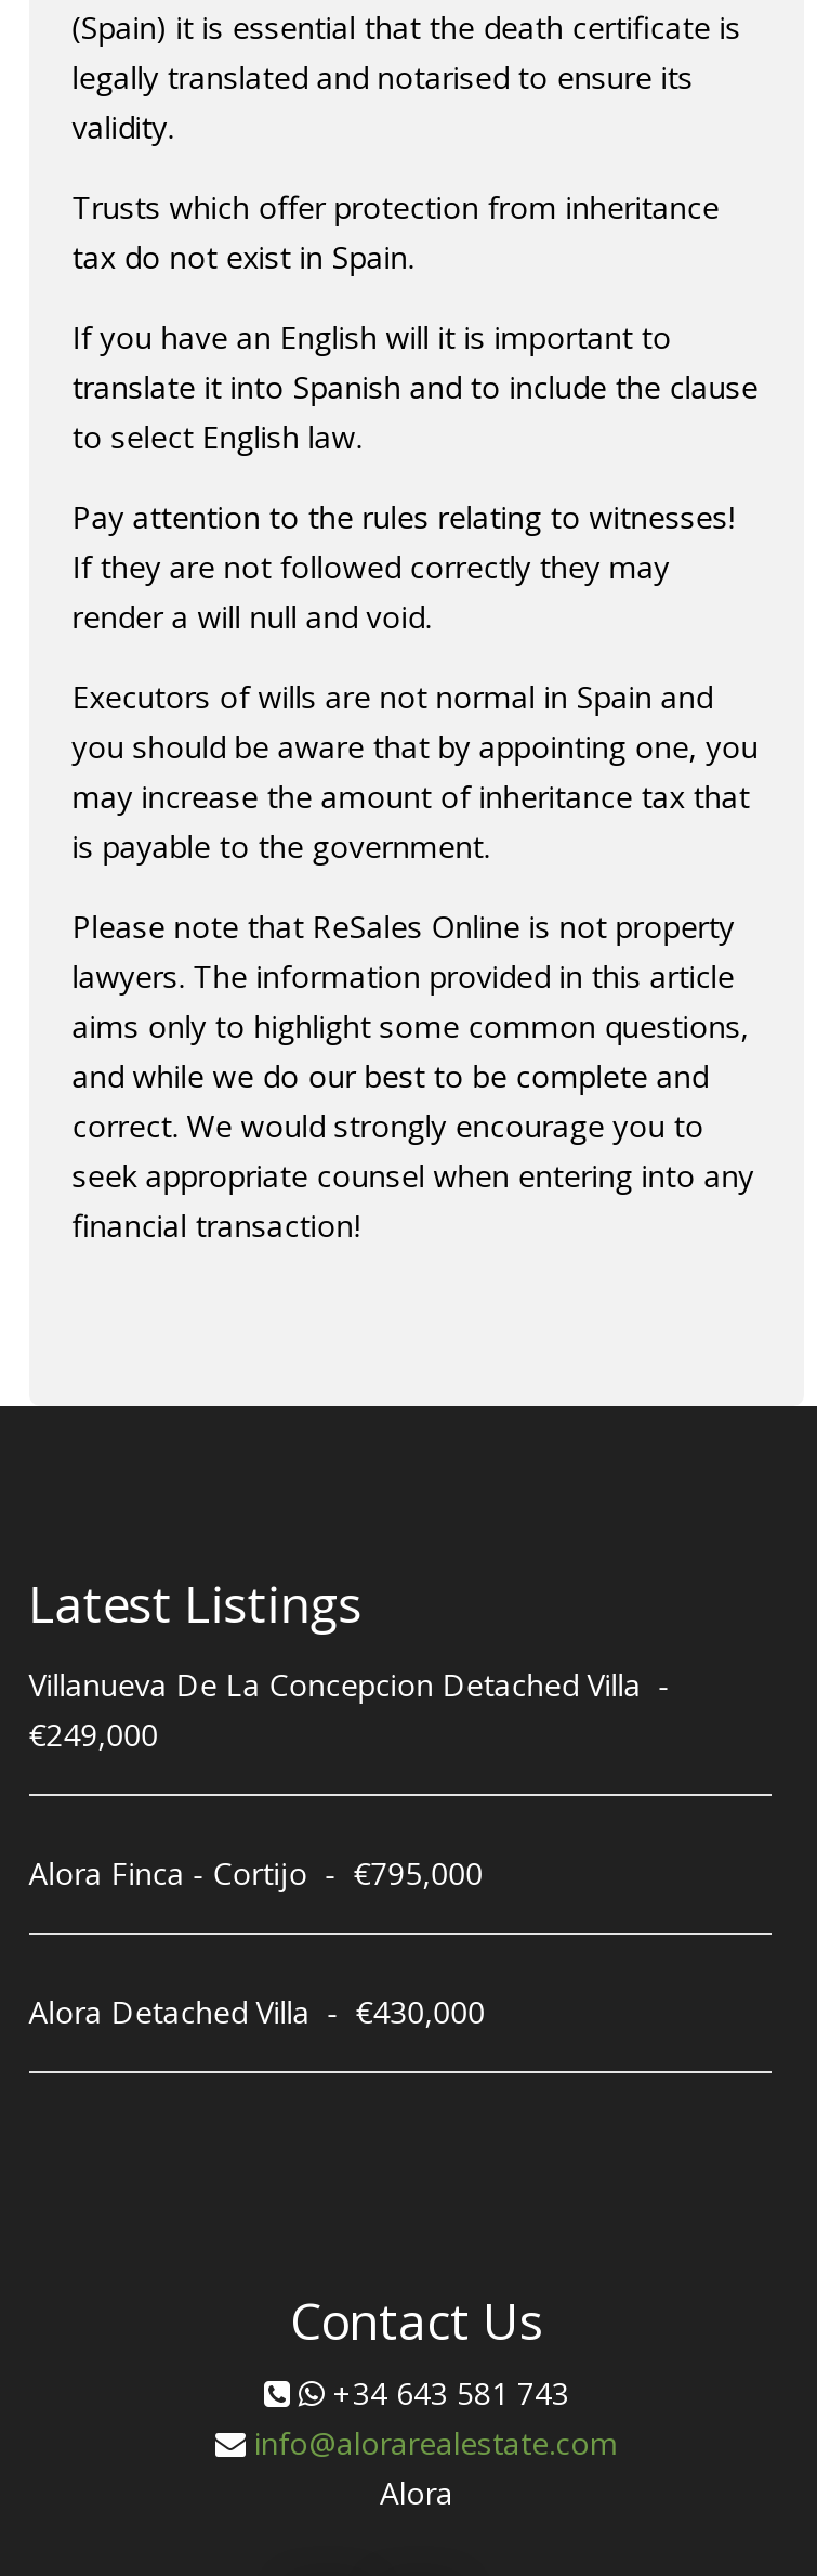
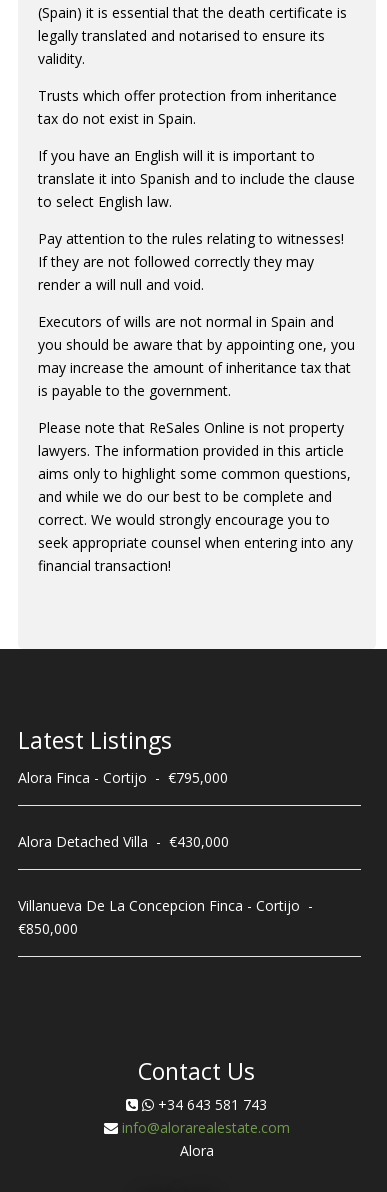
- Villanueva De La Concepcion Detached Villa -
- €249,000

moved up: Alora Finca - Cortijo - €795,000 | Alora Detached Villa - €430,000

+ Villanueva De La Concepcion Finca - Cortijo -
+ €850,000
